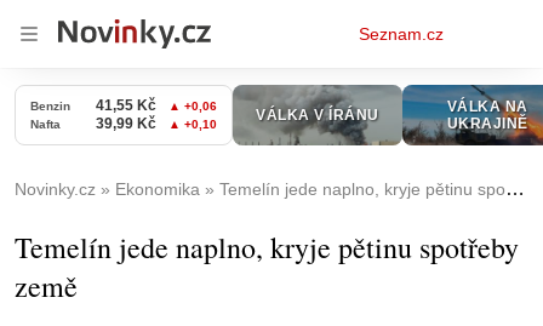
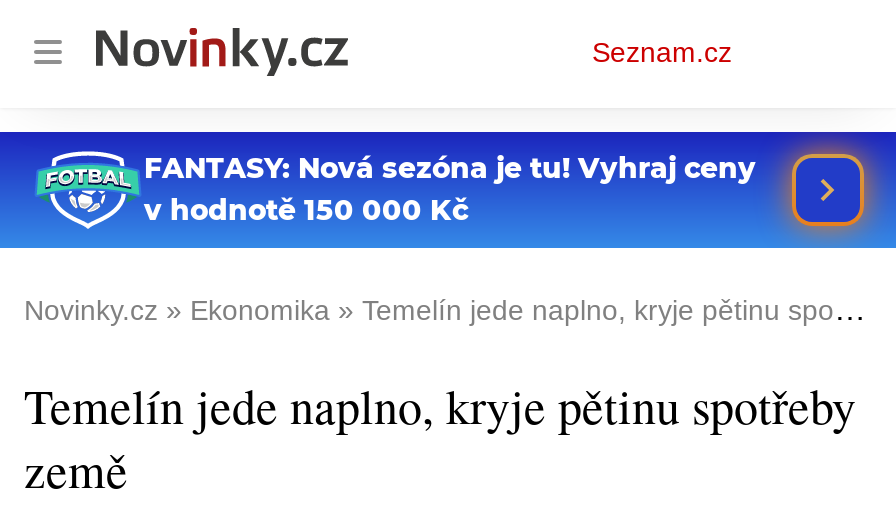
- [image]
+ [image]
